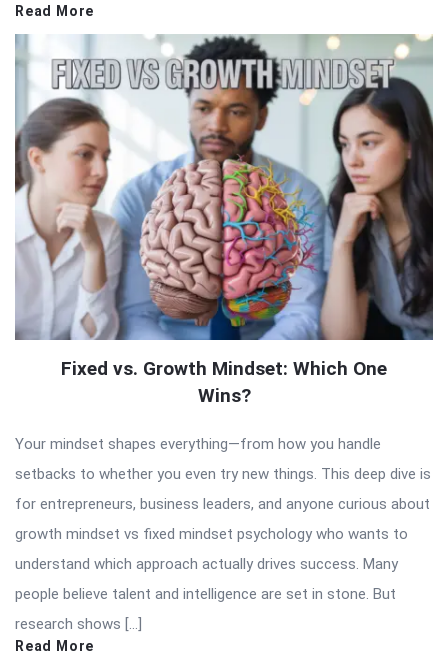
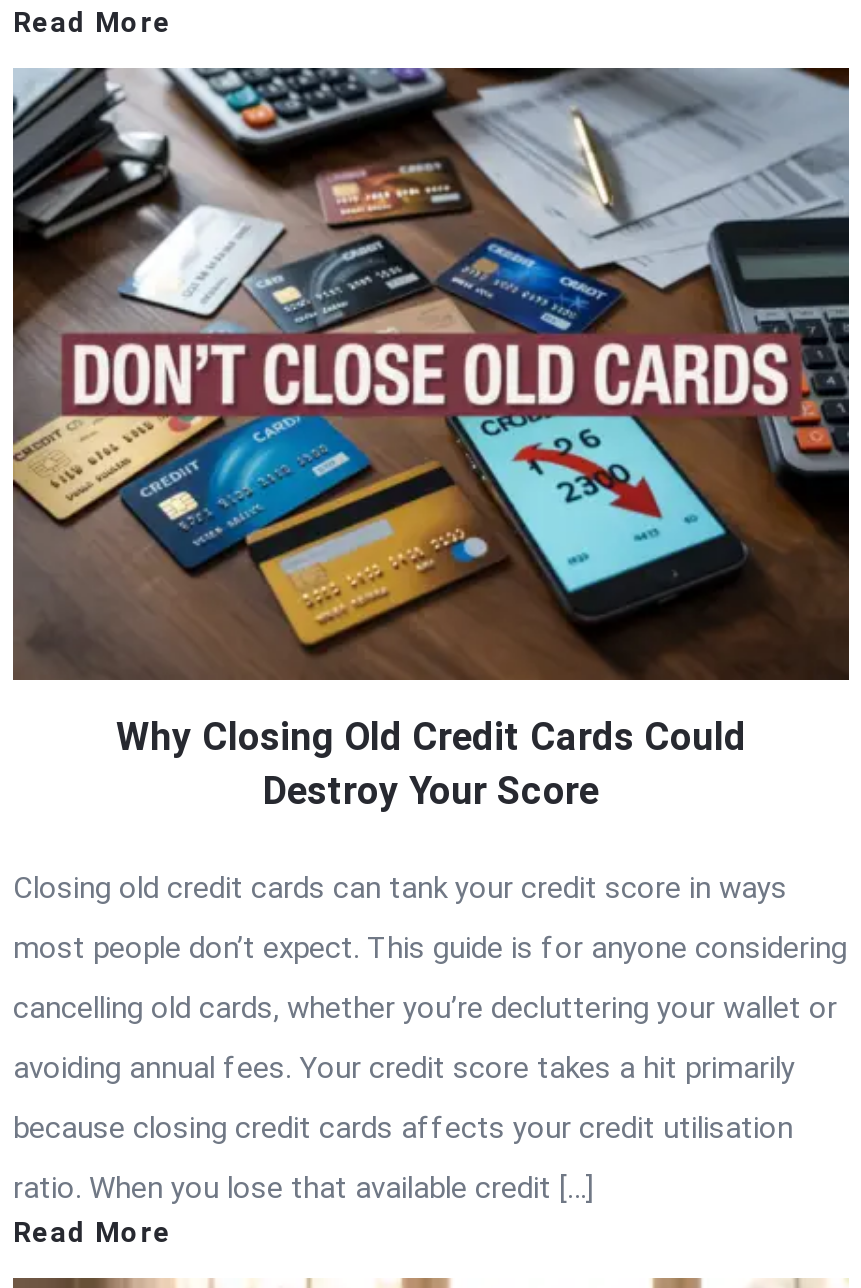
- [image]
- Fixed vs. Growth Mindset: Which One
- Wins?
- Your mindset shapes everything—from how you handle
- setbacks to whether you even try new things. This deep dive is
- for entrepreneurs, business leaders, and anyone curious about
- growth mindset vs fixed mindset psychology who wants to
- understand which approach actually drives success. Many
- people believe talent and intelligence are set in stone. But
- research shows […]
+ [image]
+ Why Closing Old Credit Cards Could
+ Destroy Your Score
+ Closing old credit cards can tank your credit score in ways
+ most people don’t expect. This guide is for anyone considering
+ cancelling old cards, whether you’re decluttering your wallet or
+ avoiding annual fees. Your credit score takes a hit primarily
+ because closing credit cards affects your credit utilisation
+ ratio. When you lose that available credit […]
